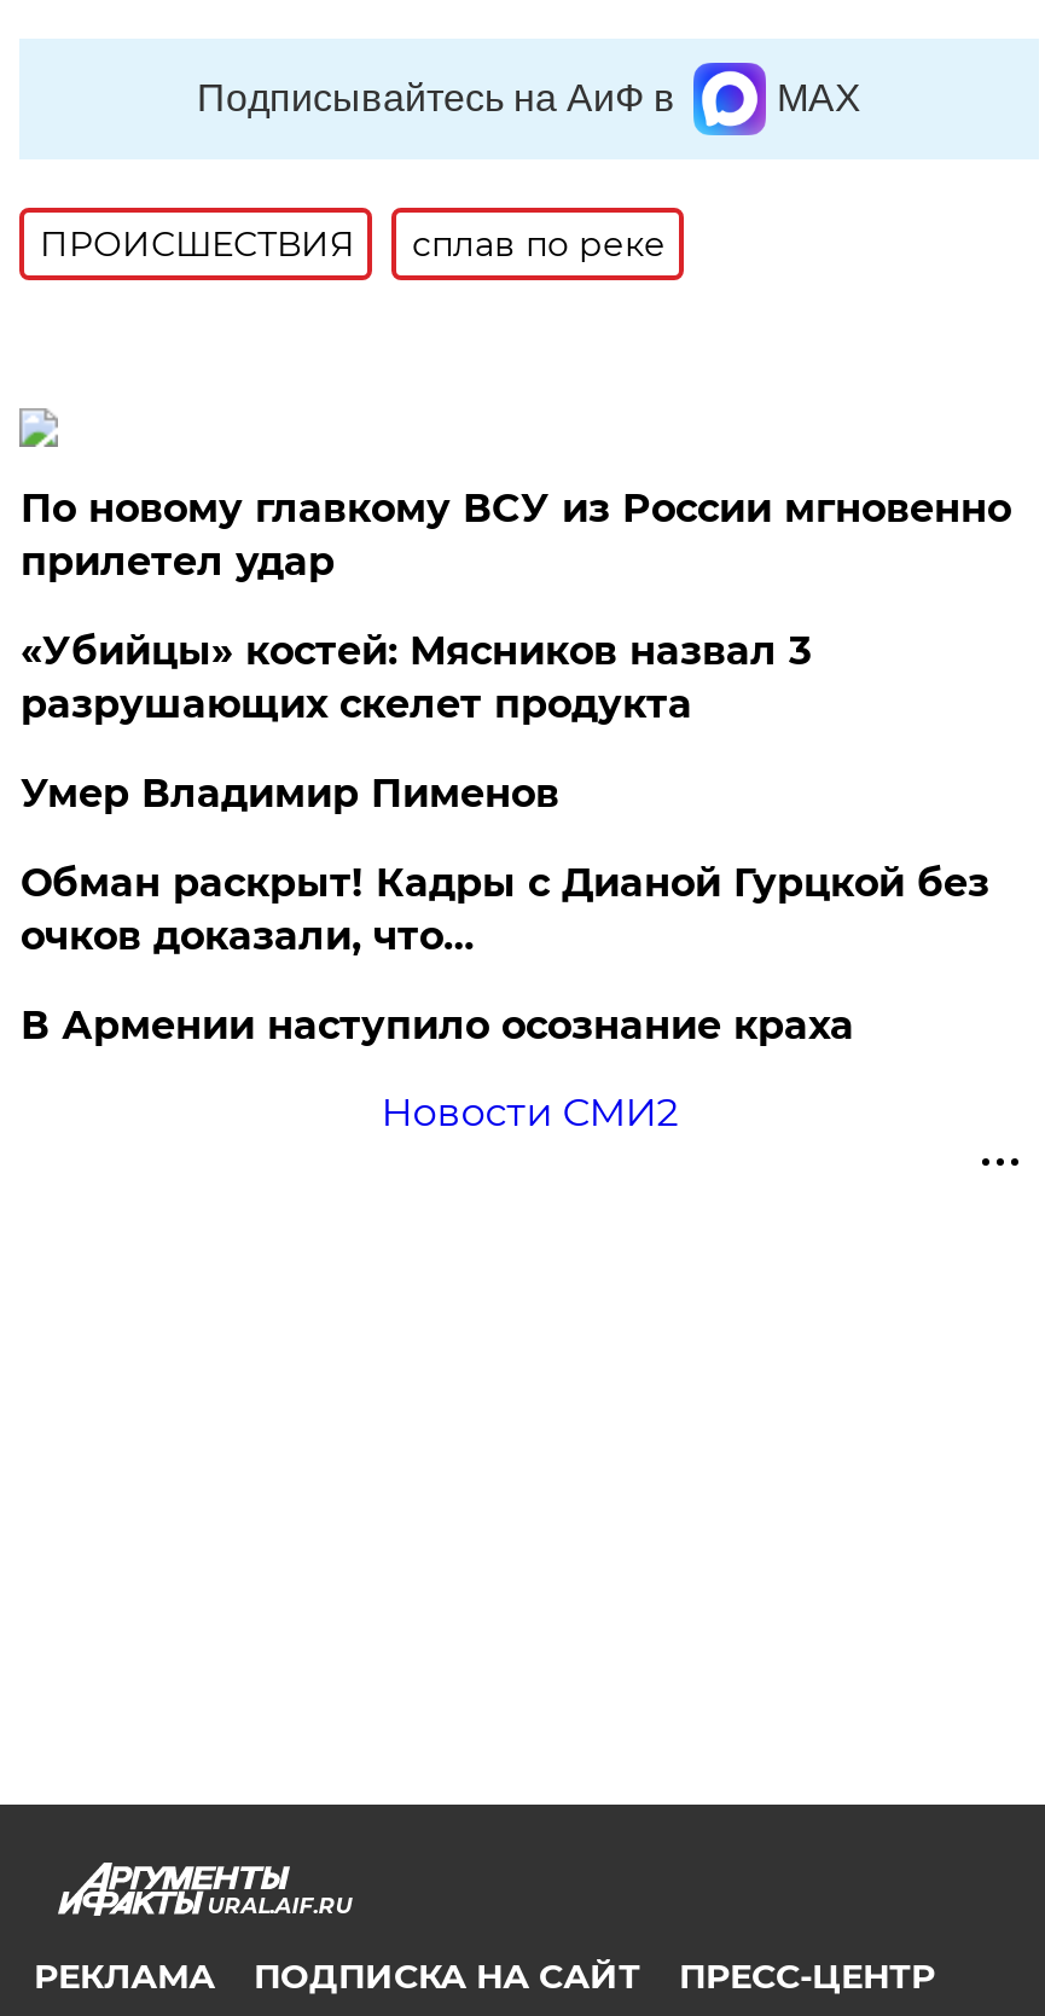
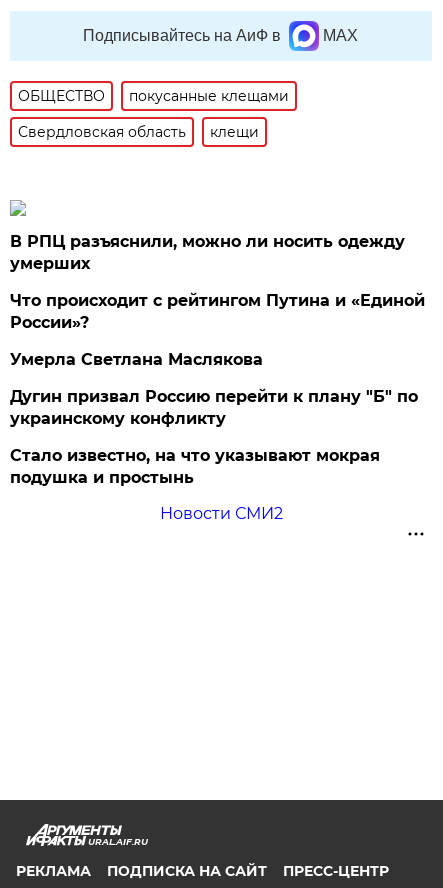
- ПРОИСШЕСТВИЯ
- сплав по реке
+ ОБЩЕСТВО
+ покусанные клещами
+ Свердловская область
+ клещи

- По новому главкому ВСУ из России мгновенно
- прилетел удар
- «Убийцы» костей: Мясников назвал 3
- разрушающих скелет продукта
- Умер Владимир Пименов
- Обман раскрыт! Кадры с Дианой Гурцкой без
- очков доказали, что…
- В Армении наступило осознание краха
+ В РПЦ разъяснили, можно ли носить одежду
+ умерших
+ Что происходит с рейтингом Путина и «Единой
+ России»?
+ Умерла Светлана Маслякова
+ Дугин призвал Россию перейти к плану "Б" по
+ украинскому конфликту
+ Стало известно, на что указывают мокрая
+ подушка и простынь
